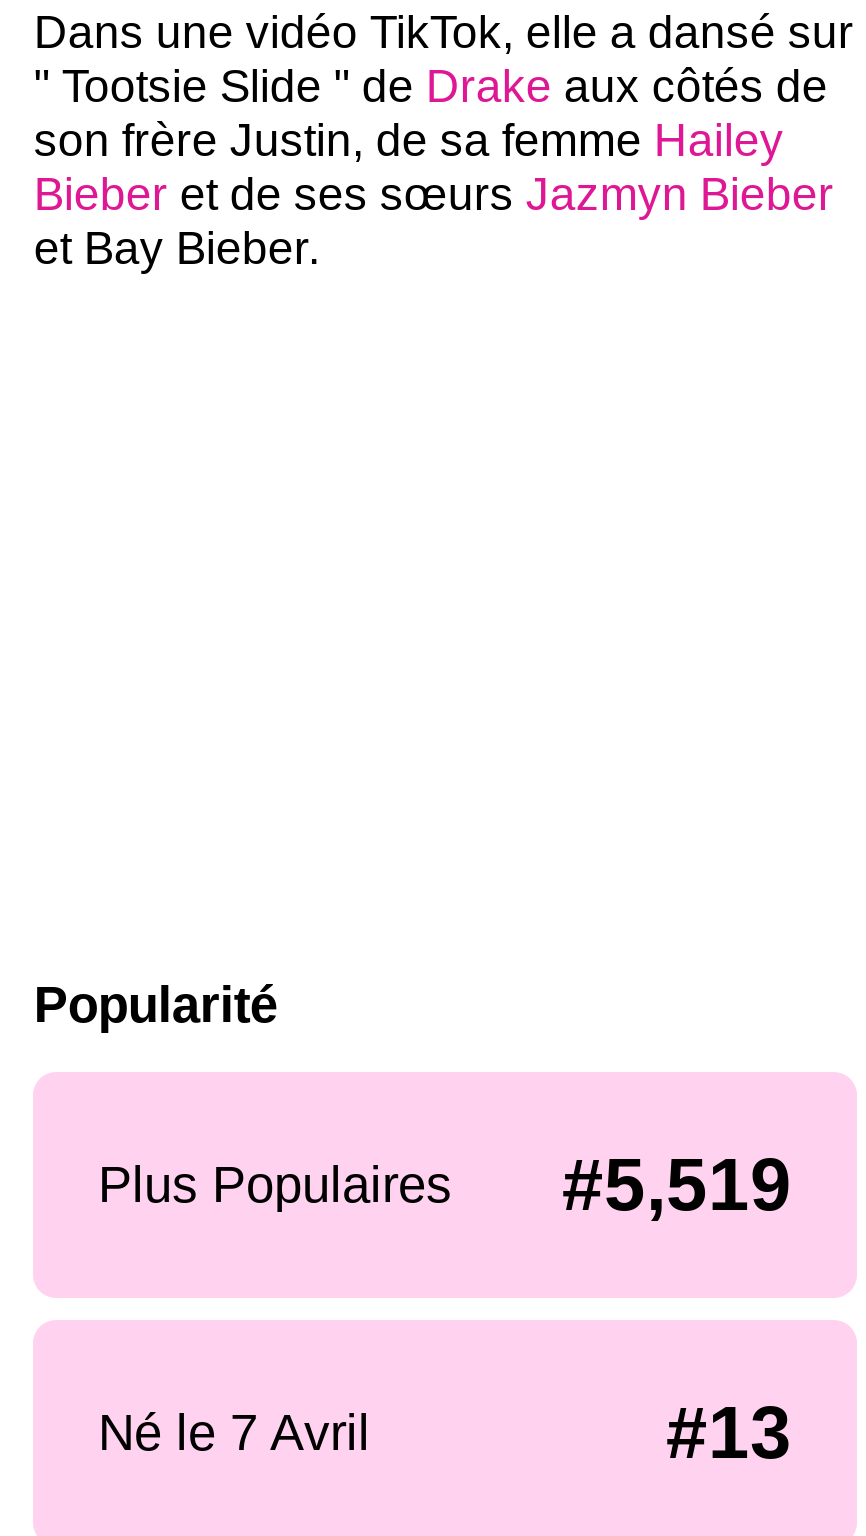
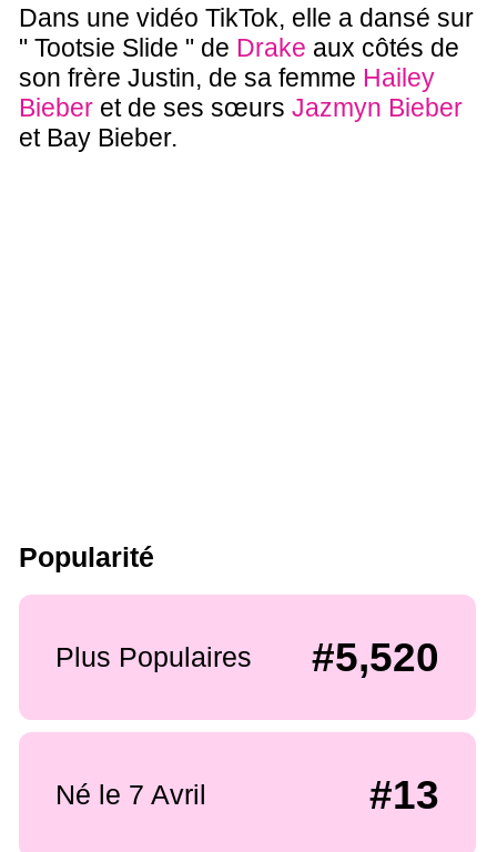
- Plus Populaires #5,519
+ Plus Populaires #5,520
